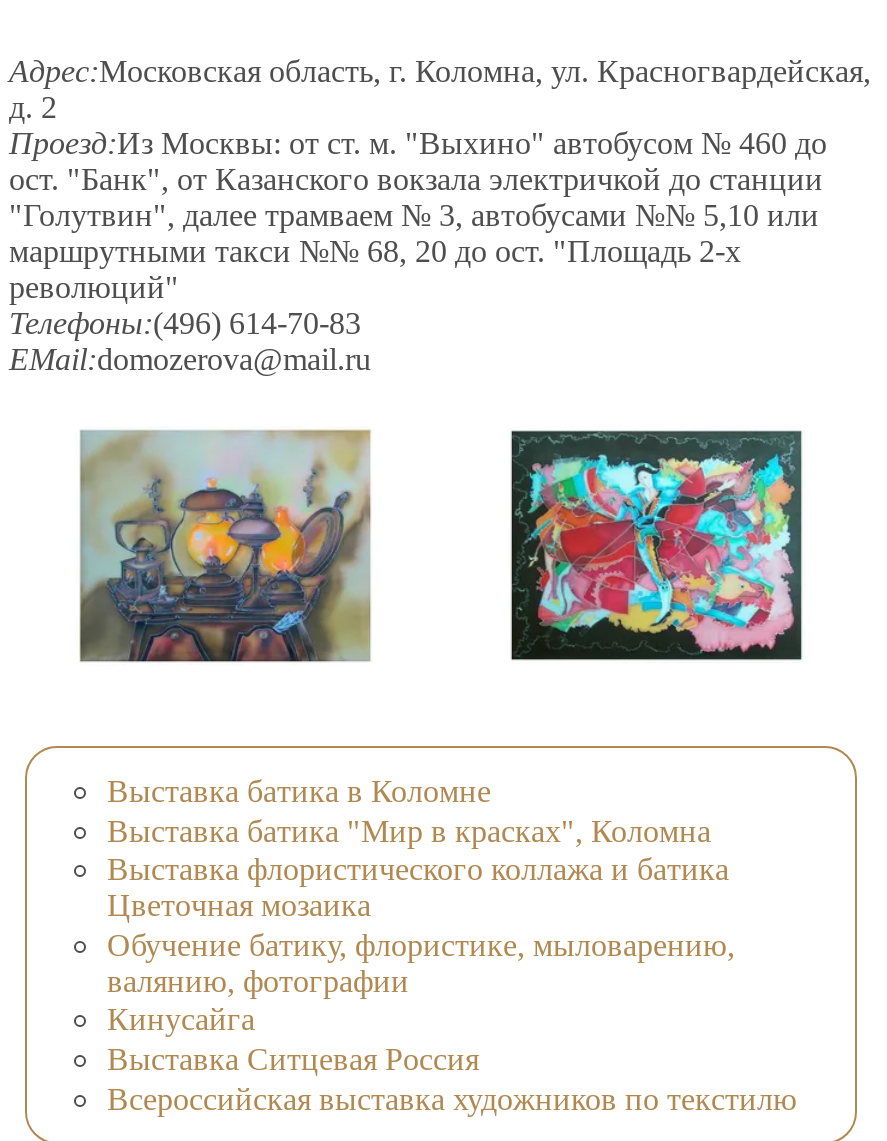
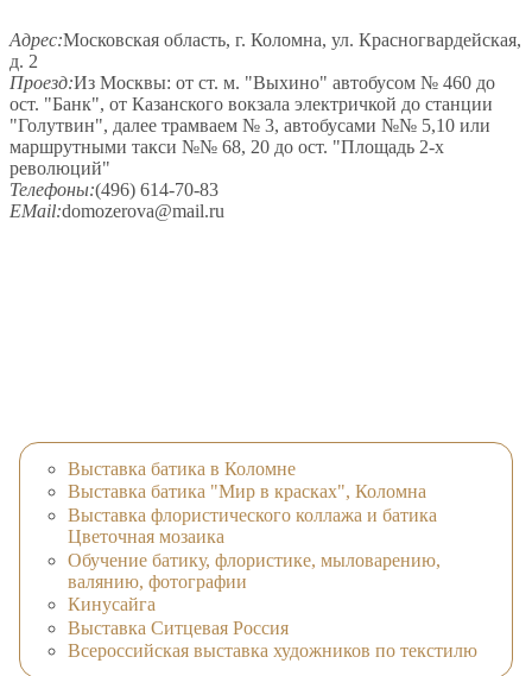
- [image]

- [image]
